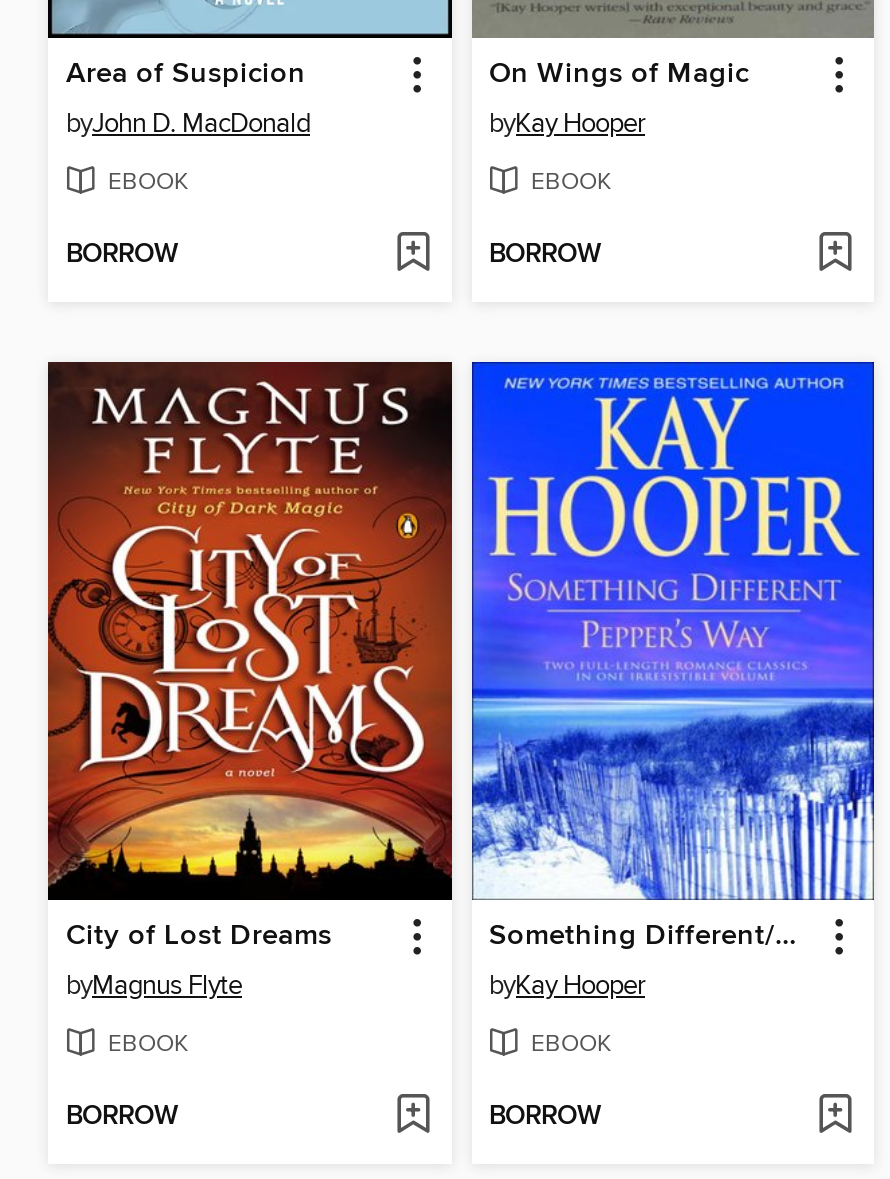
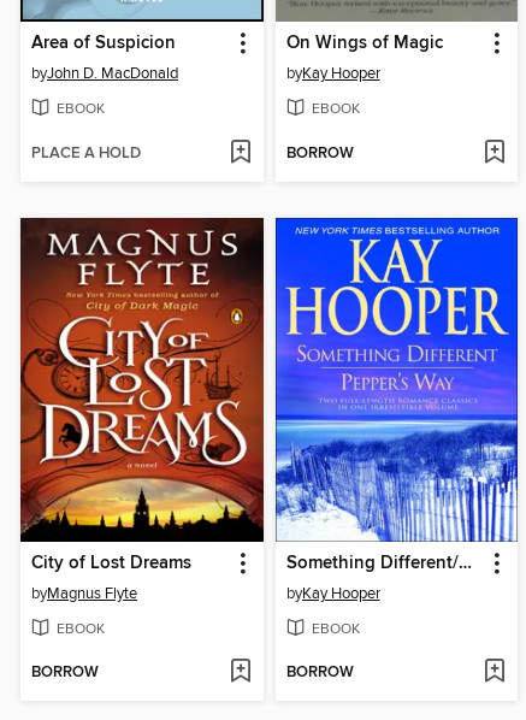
- BORROW
+ PLACE A HOLD
